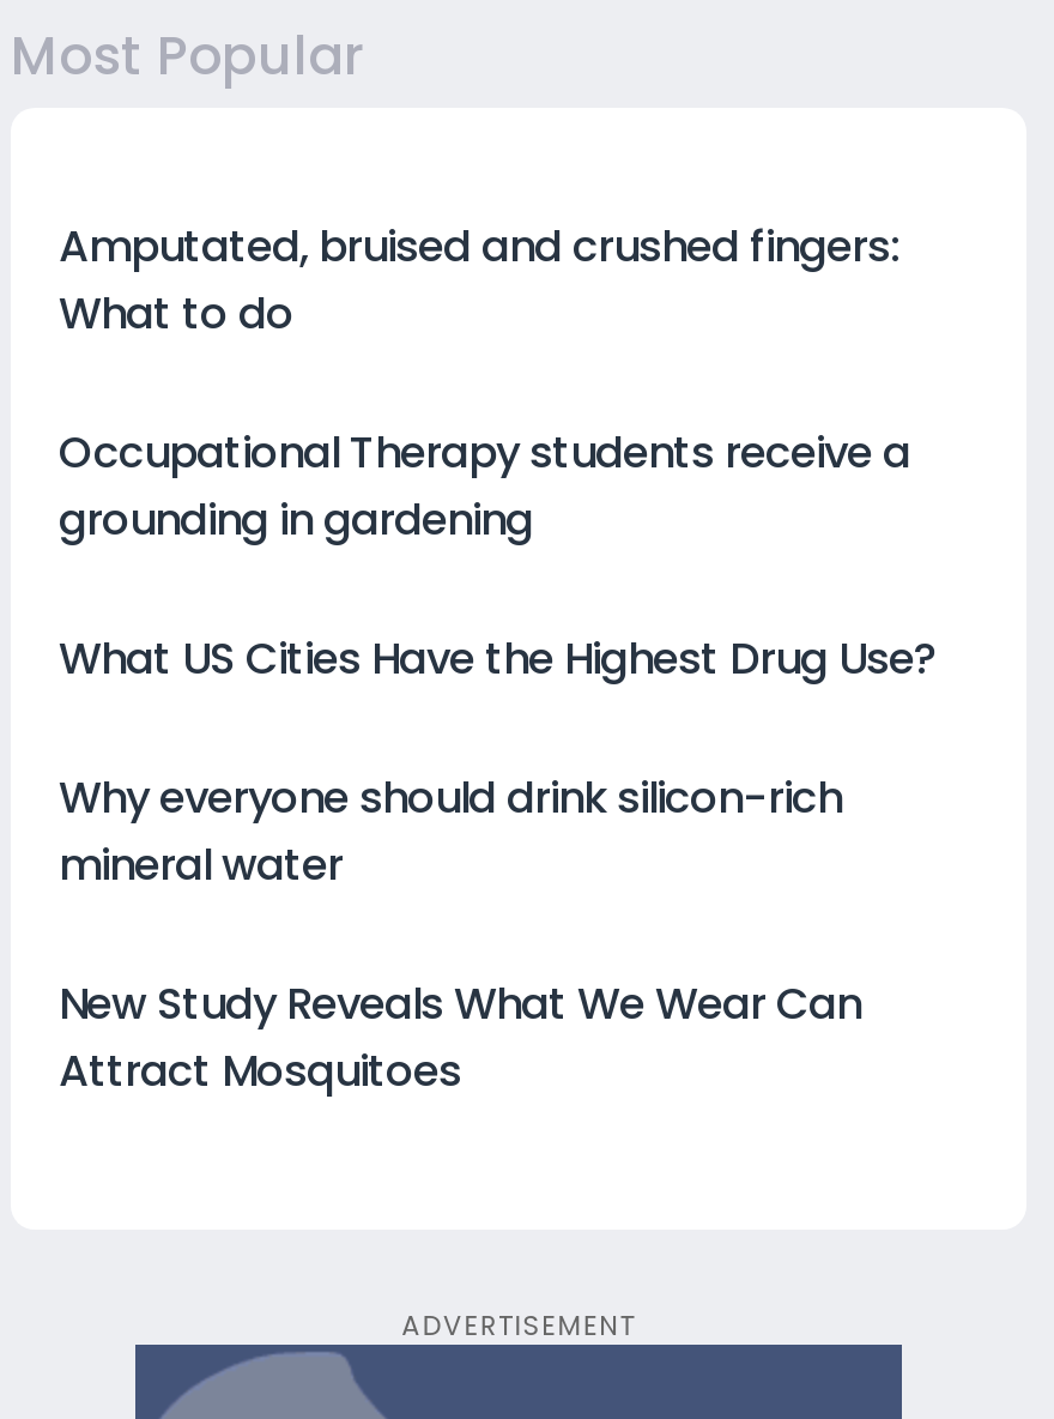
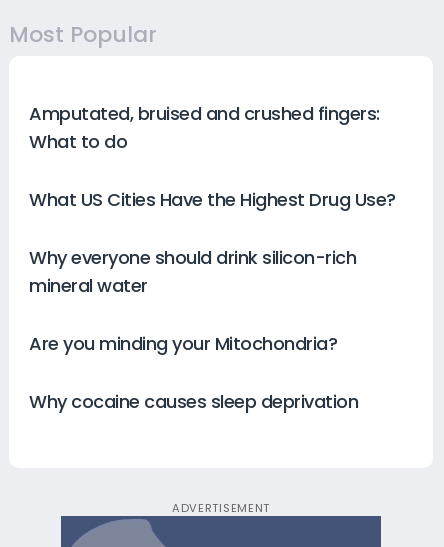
- Occupational Therapy students receive a
- grounding in gardening

moved up: What US Cities Have the Highest Drug Use? | Why everyone should drink silicon-rich | mineral water

- New Study Reveals What We Wear Can
- Attract Mosquitoes
+ Are you minding your Mitochondria?
+ Why cocaine causes sleep deprivation
